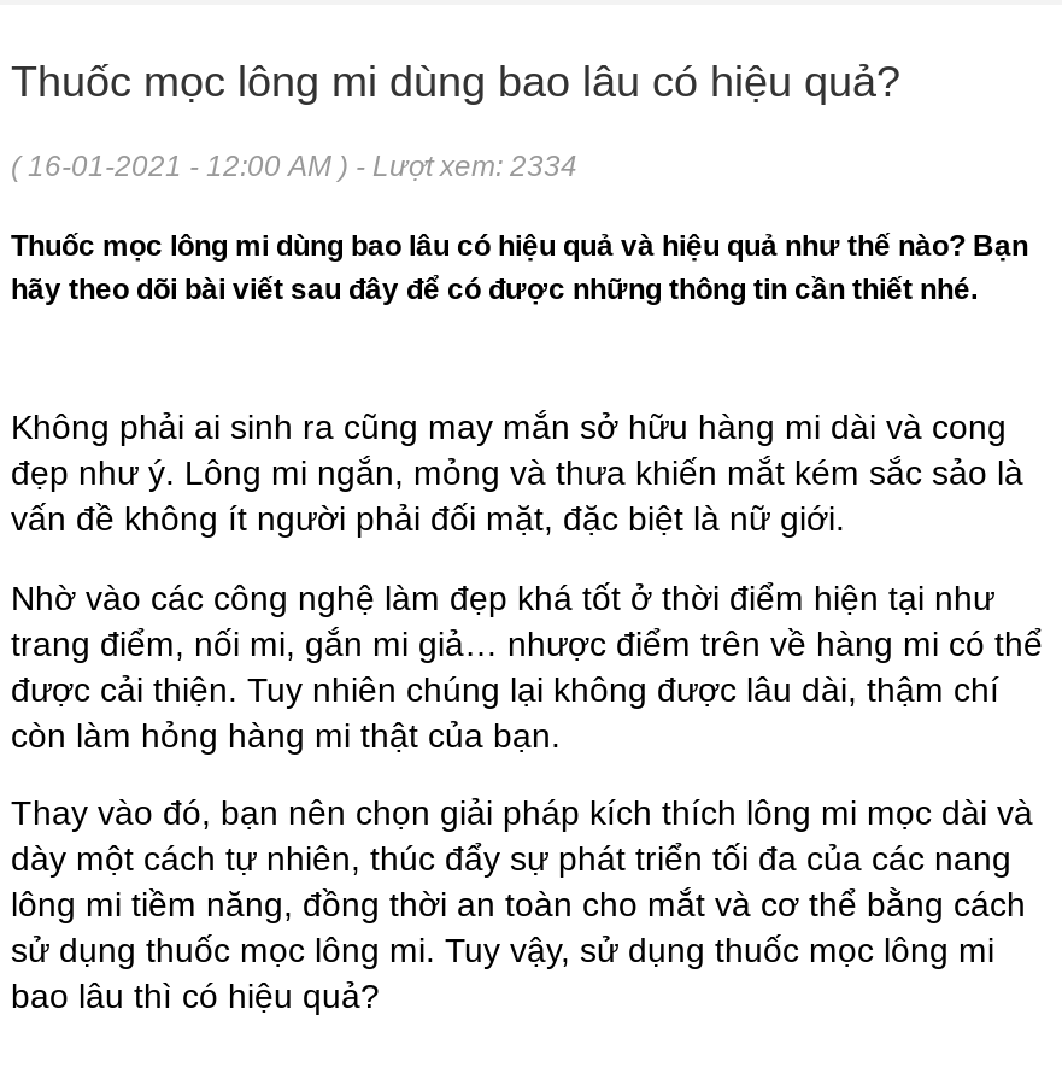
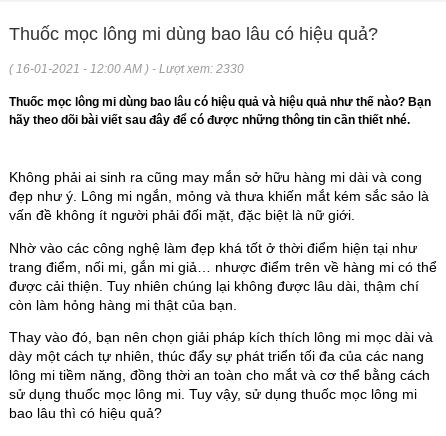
- ( 16-01-2021 - 12:00 AM ) - Lượt xem: 2334
+ ( 16-01-2021 - 12:00 AM ) - Lượt xem: 2330
